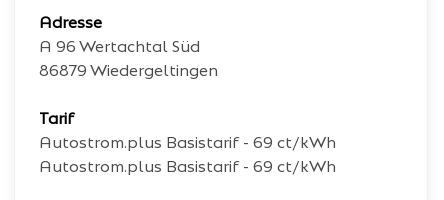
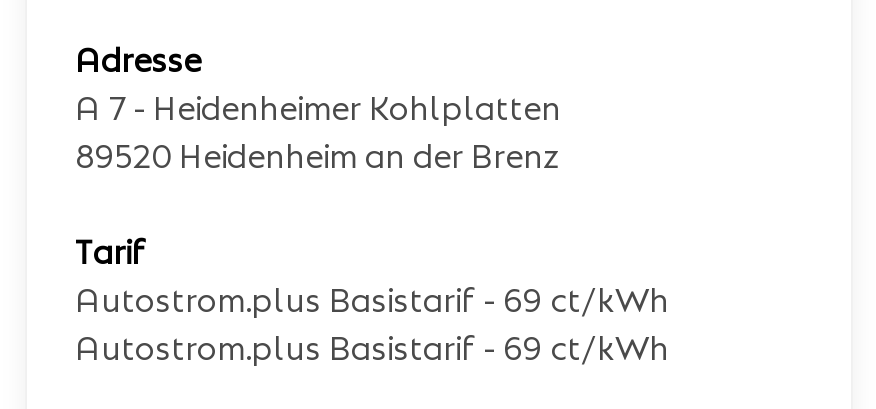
- A 96 Wertachtal Süd
- 86879 Wiedergeltingen
+ A 7 - Heidenheimer Kohlplatten
+ 89520 Heidenheim an der Brenz
